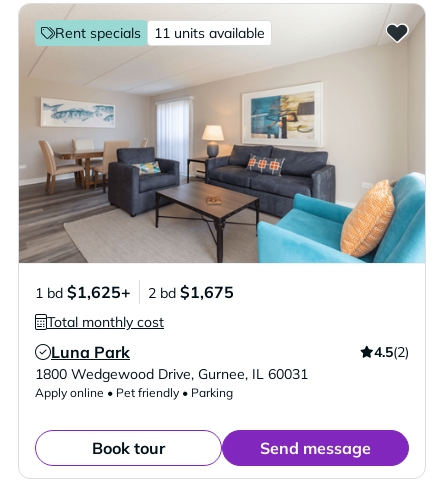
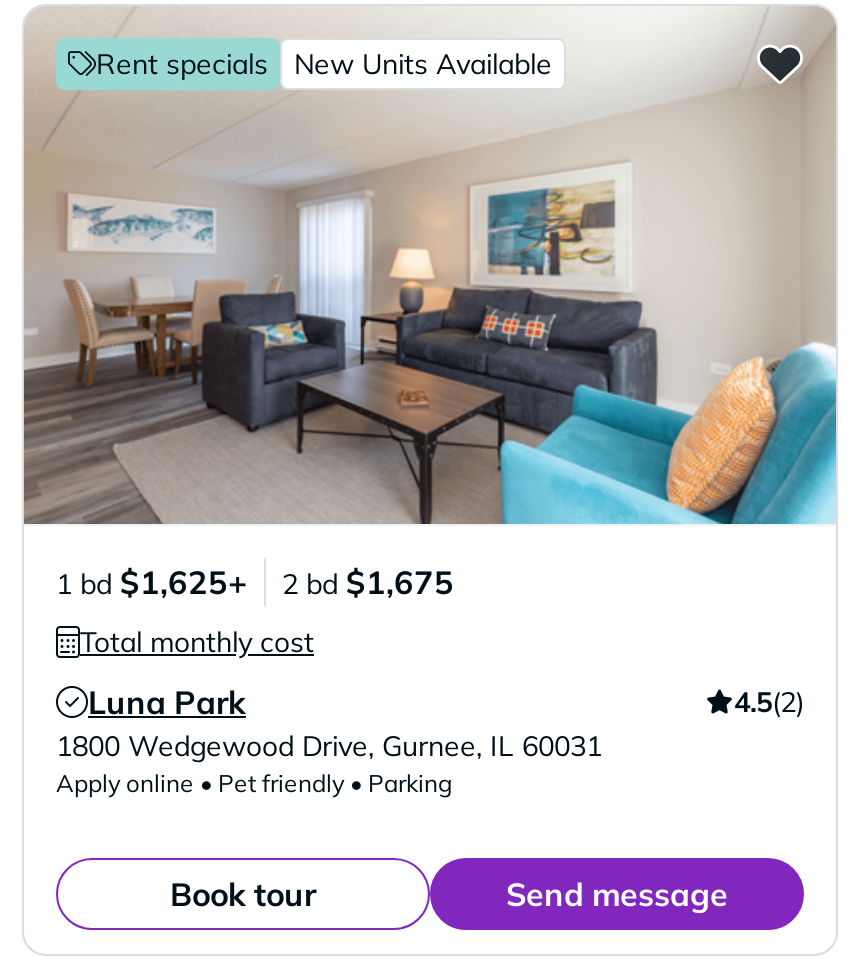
- 11 units available
+ New Units Available
